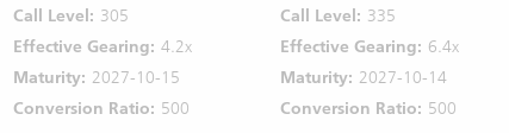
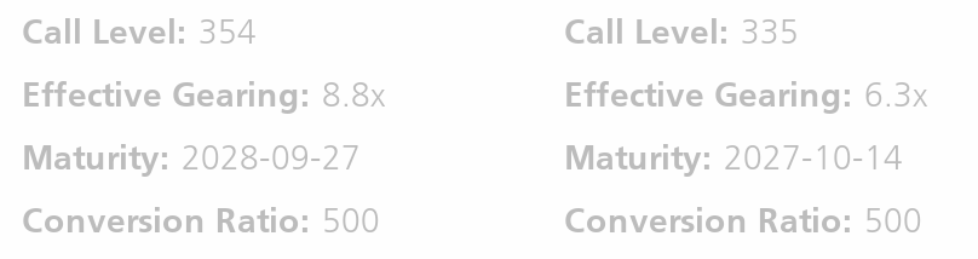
- Call Level: 305
+ Call Level: 354

- Effective Gearing: 4.2x
+ Effective Gearing: 8.8x

- Effective Gearing: 6.4x
+ Effective Gearing: 6.3x

- Maturity: 2027-10-15
+ Maturity: 2028-09-27
